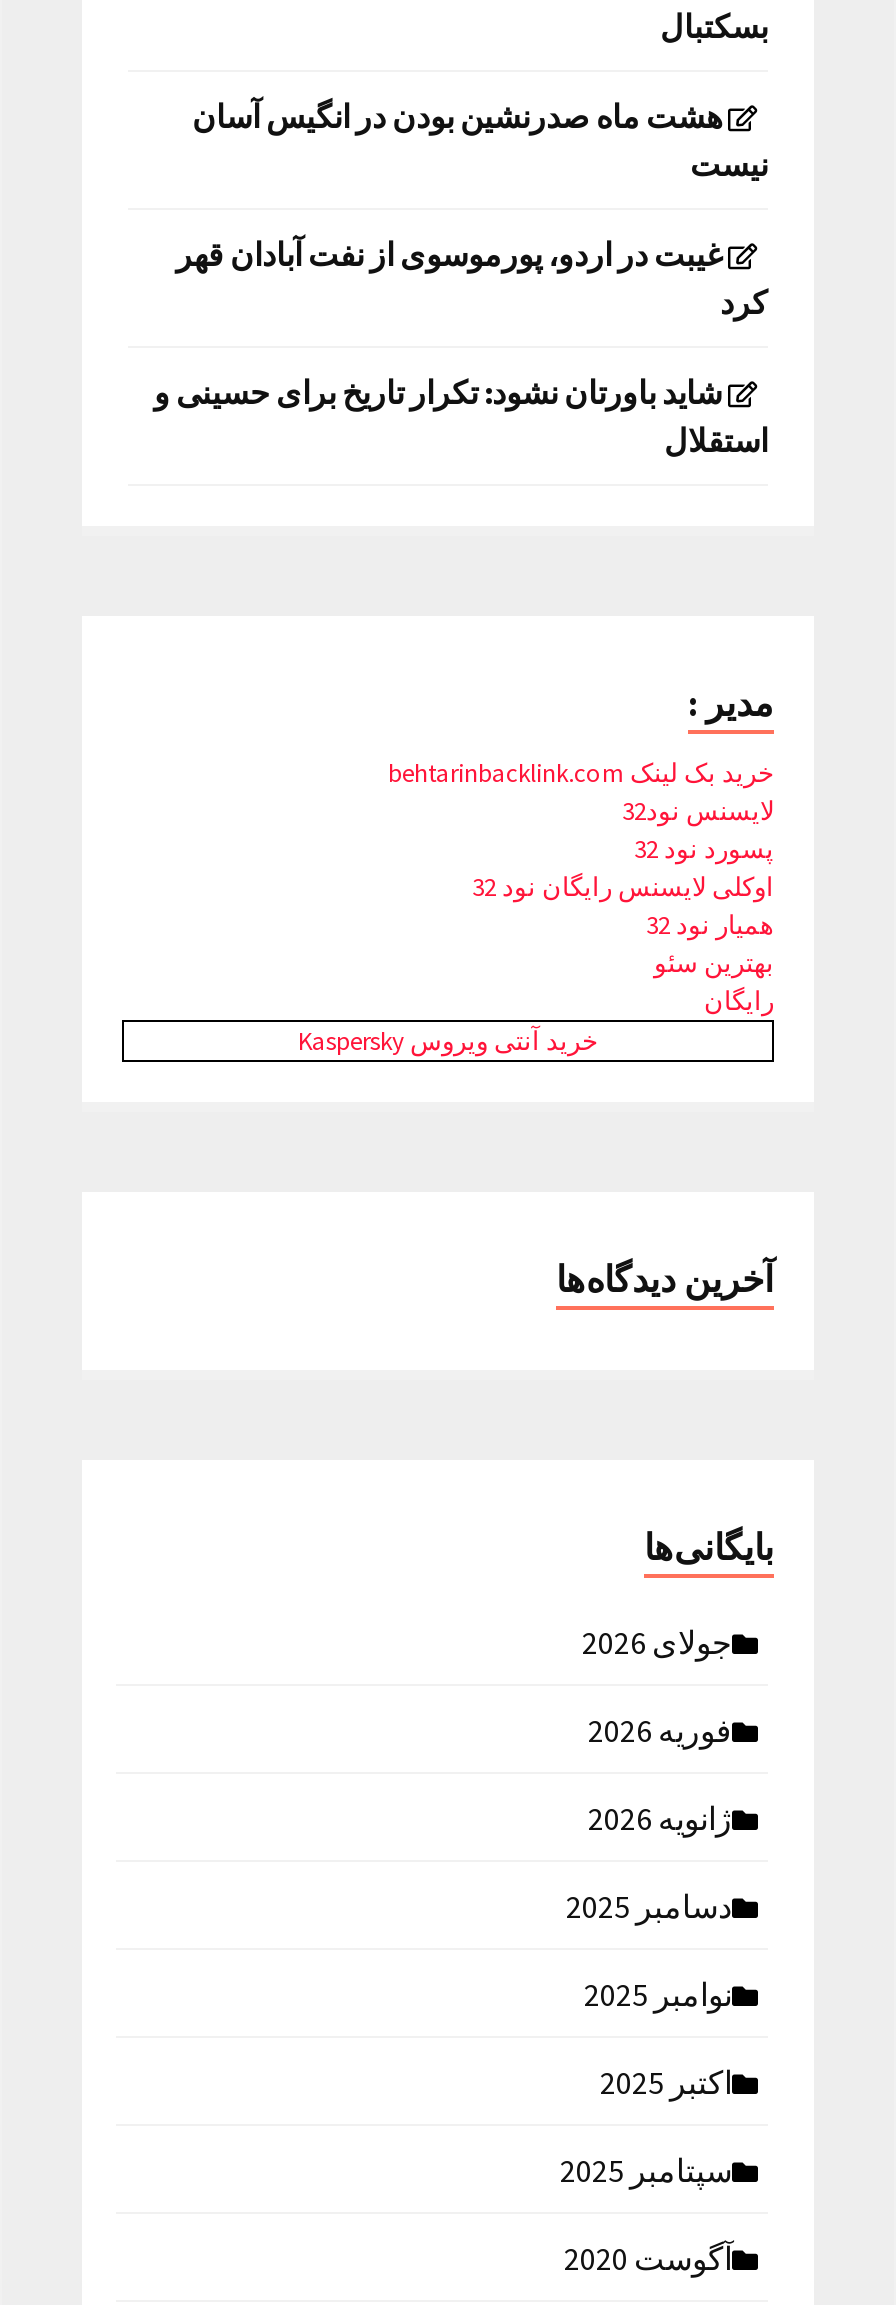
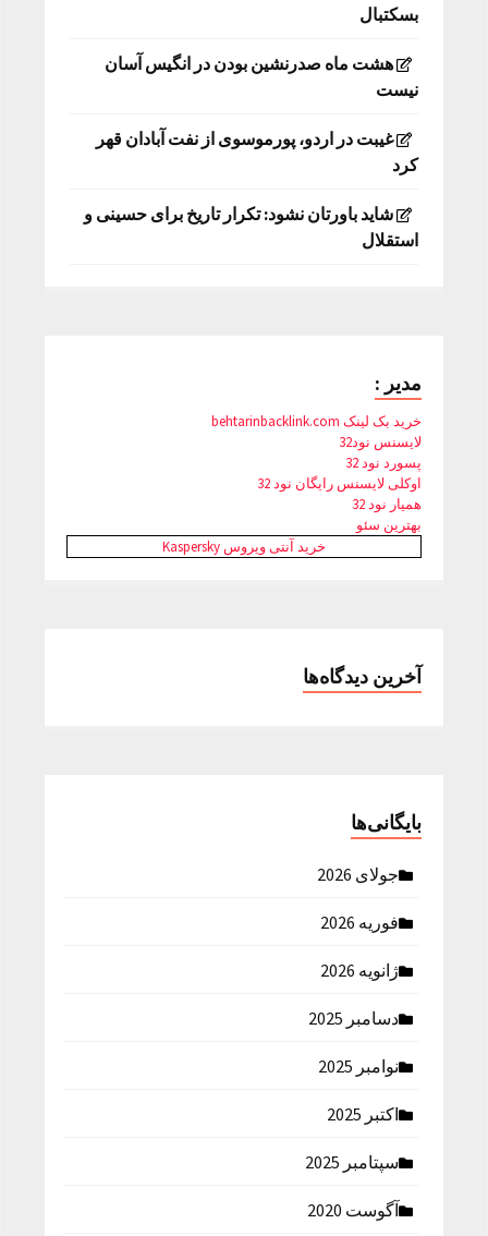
- رایگان
